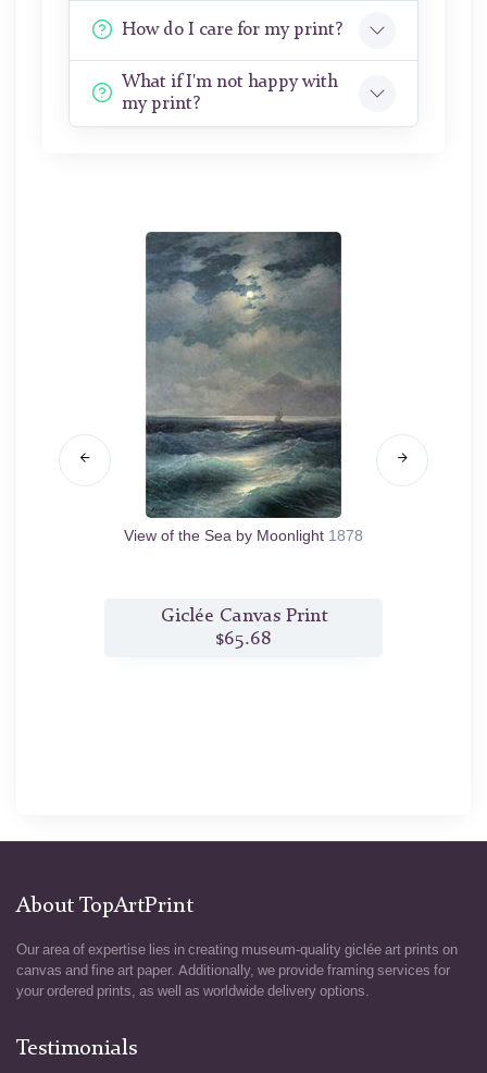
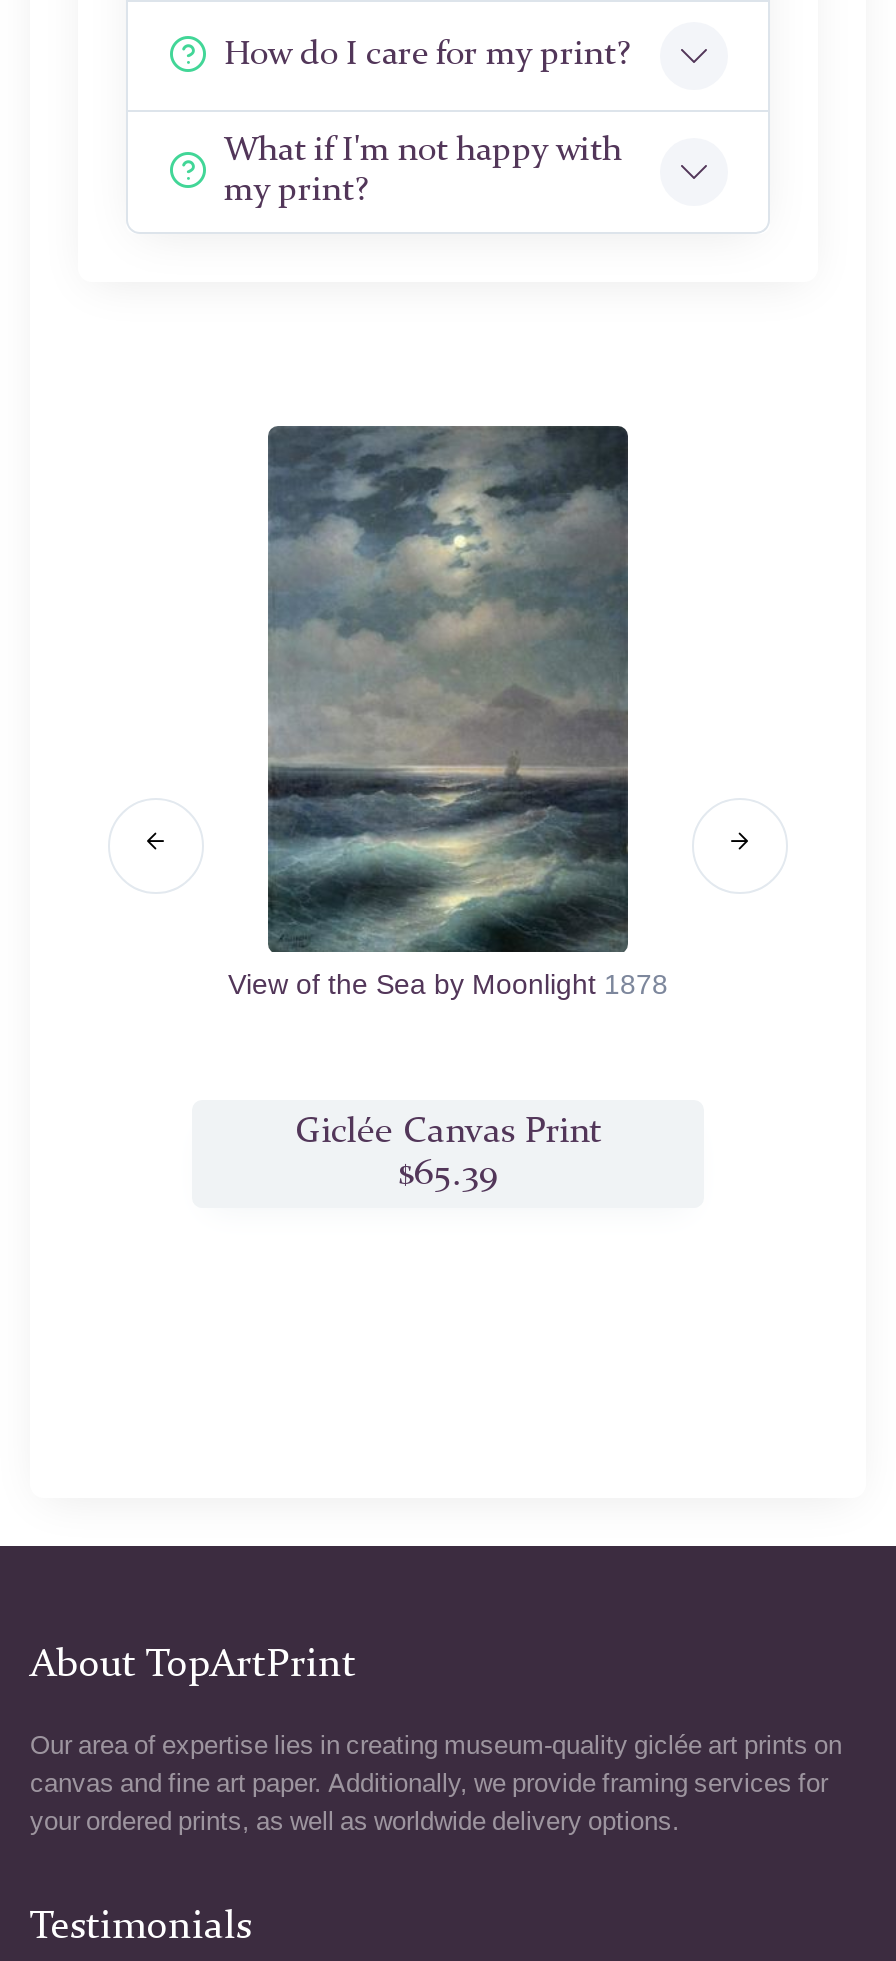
- $65.68
+ $65.39
